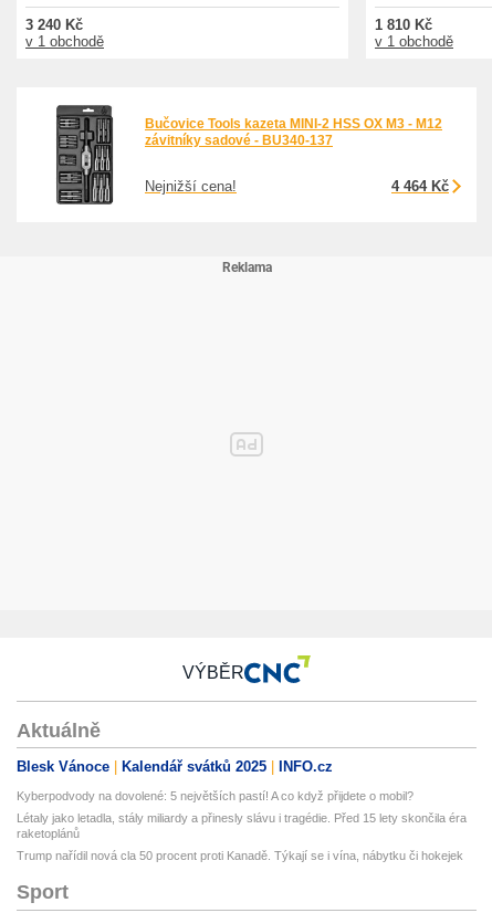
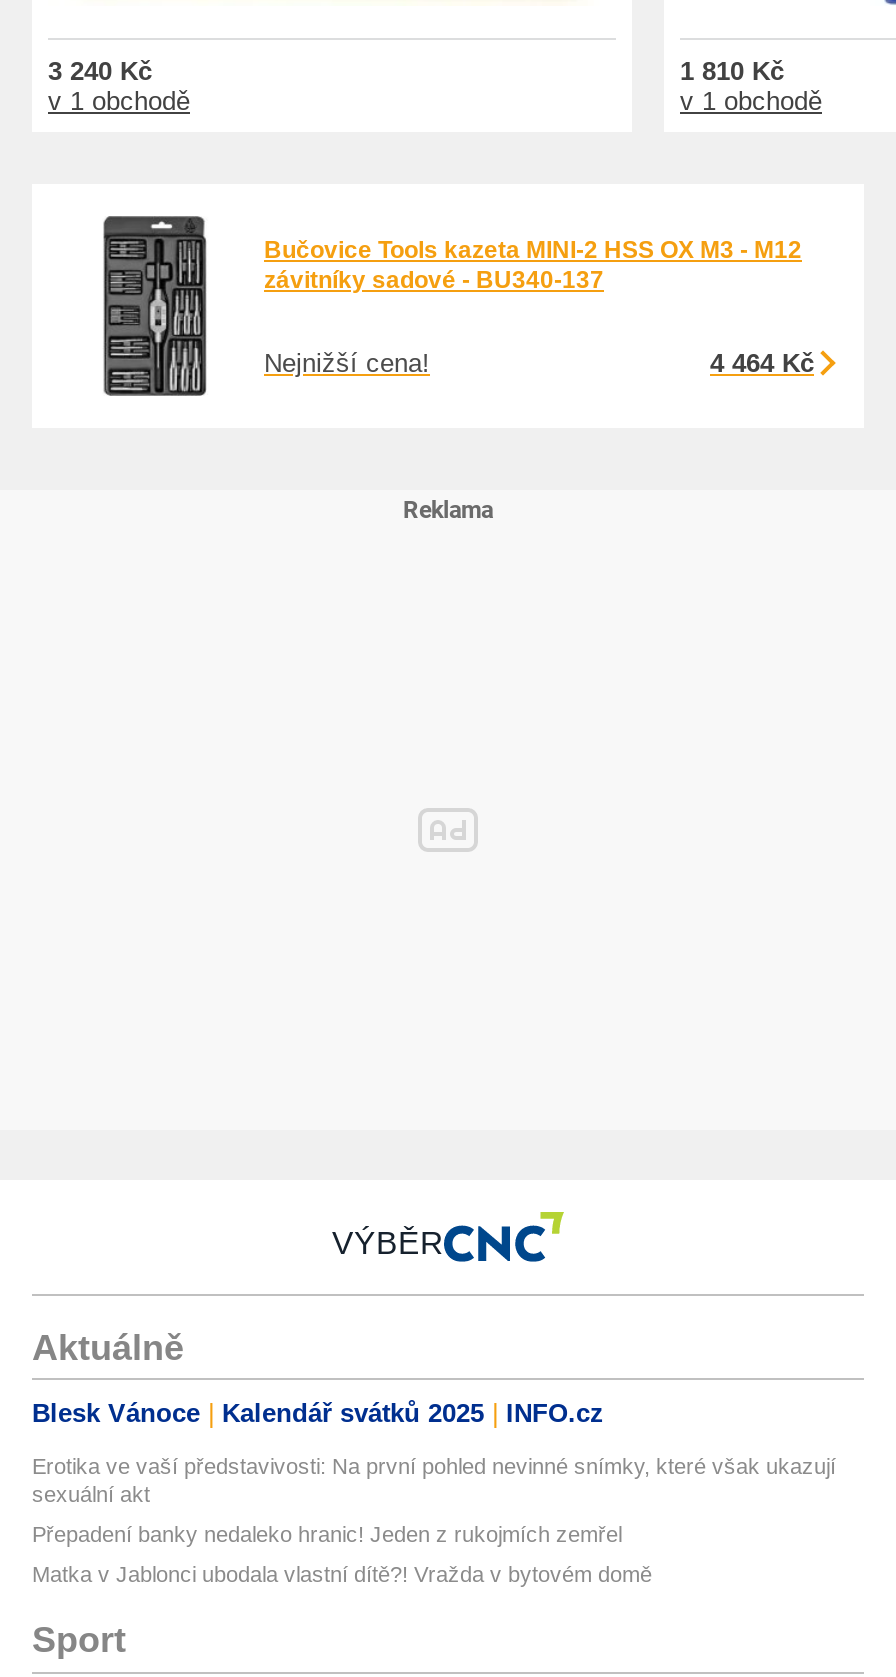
- Kyberpodvody na dovolené: 5 největších pastí! A co když přijdete o mobil?
+ Erotika ve vaší představivosti: Na první pohled nevinné snímky, které však ukazují
+ sexuální akt

- Létaly jako letadla, stály miliardy a přinesly slávu i tragédie. Před 15 lety skončila éra
- raketoplánů
+ Přepadení banky nedaleko hranic! Jeden z rukojmích zemřel

- Trump nařídil nová cla 50 procent proti Kanadě. Týkají se i vína, nábytku či hokejek
+ Matka v Jablonci ubodala vlastní dítě?! Vražda v bytovém domě
